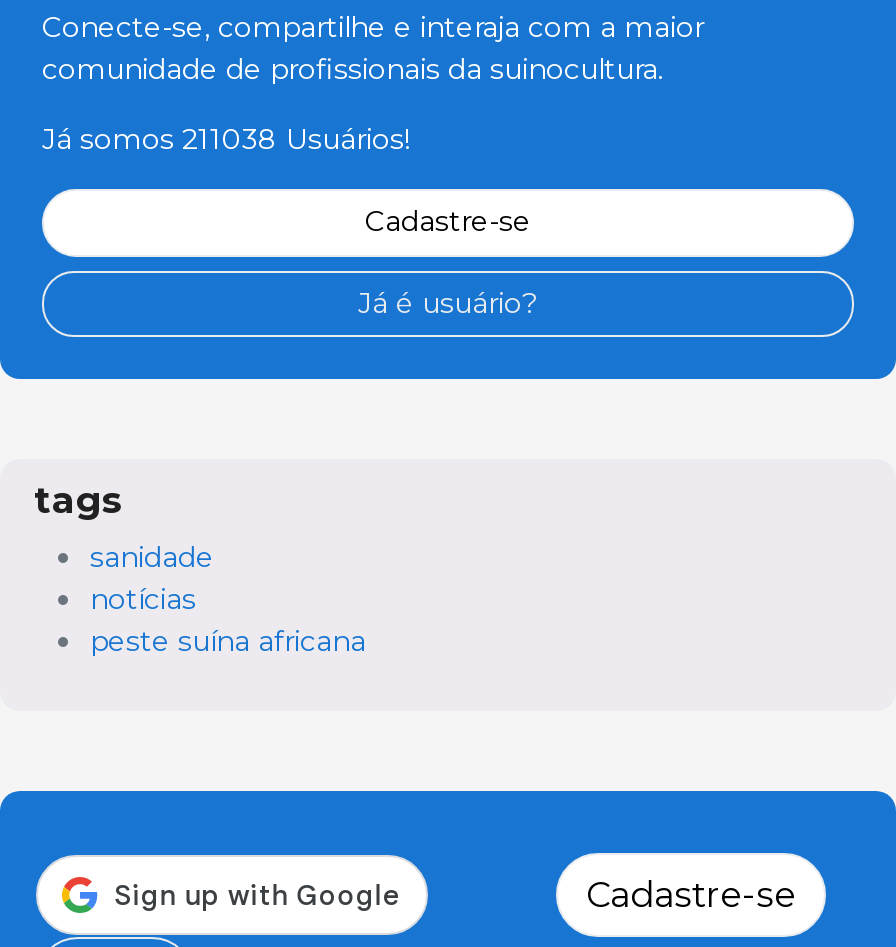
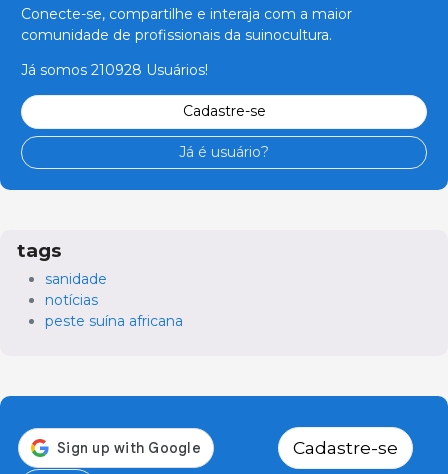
- Já somos 211038 Usuários!
+ Já somos 210928 Usuários!
